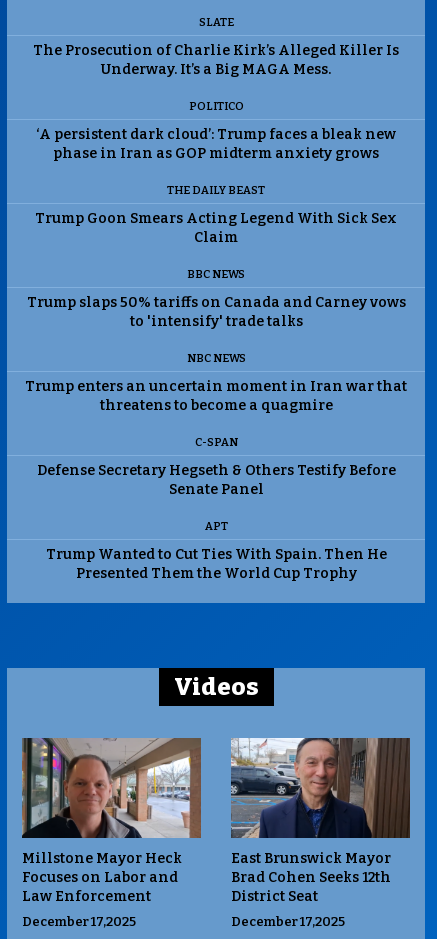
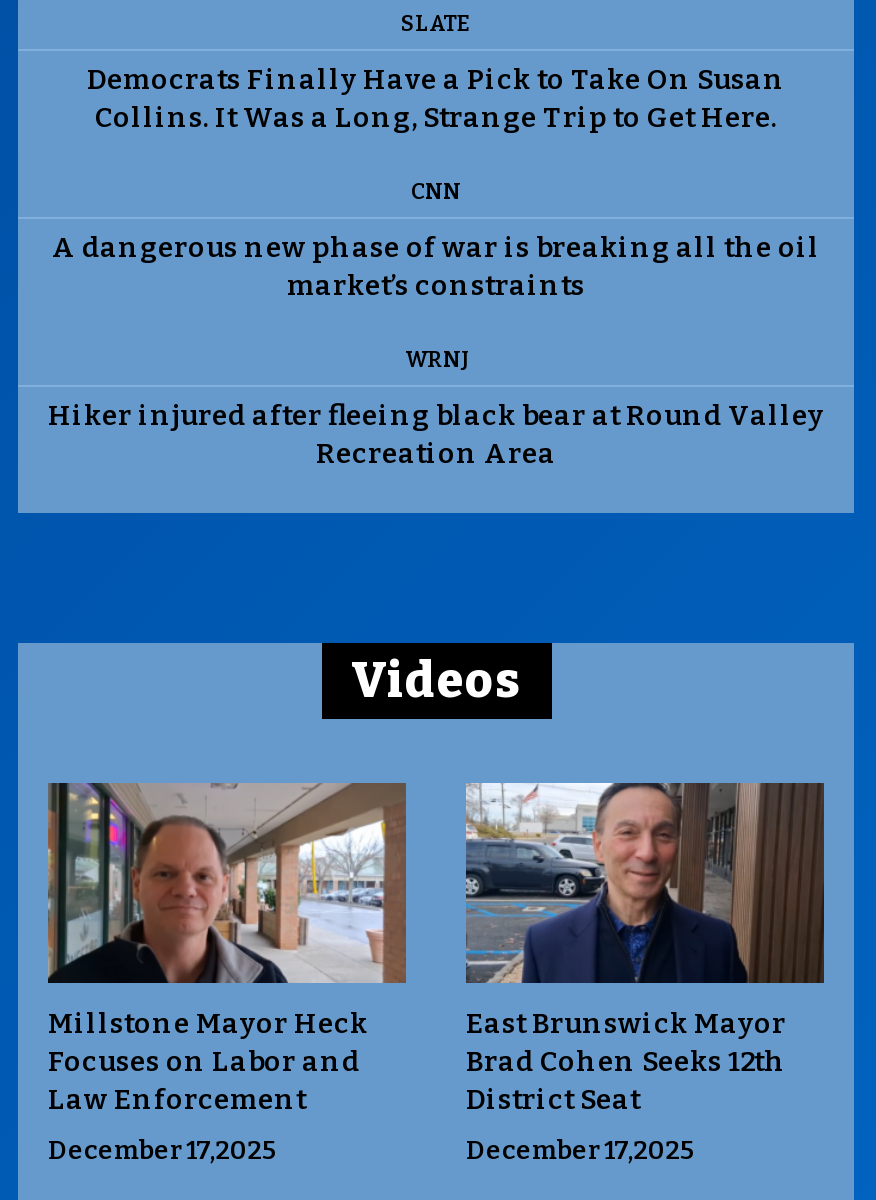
- The Prosecution of Charlie Kirk’s Alleged Killer Is
- Underway. It’s a Big MAGA Mess.
- POLITICO
- ‘A persistent dark cloud’: Trump faces a bleak new
- phase in Iran as GOP midterm anxiety grows
- THE DAILY BEAST
- Trump Goon Smears Acting Legend With Sick Sex
- Claim
- BBC NEWS
- Trump slaps 50% tariffs on Canada and Carney vows
- to 'intensify' trade talks
- NBC NEWS
- Trump enters an uncertain moment in Iran war that
- threatens to become a quagmire
- C-SPAN
- Defense Secretary Hegseth & Others Testify Before
- Senate Panel
- APT
- Trump Wanted to Cut Ties With Spain. Then He
- Presented Them the World Cup Trophy
+ Democrats Finally Have a Pick to Take On Susan
+ Collins. It Was a Long, Strange Trip to Get Here.
+ CNN
+ A dangerous new phase of war is breaking all the oil
+ market’s constraints
+ WRNJ
+ Hiker injured after fleeing black bear at Round Valley
+ Recreation Area
